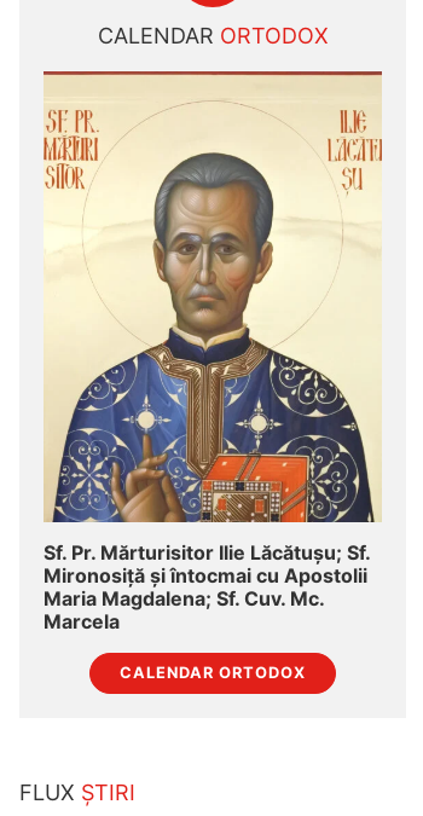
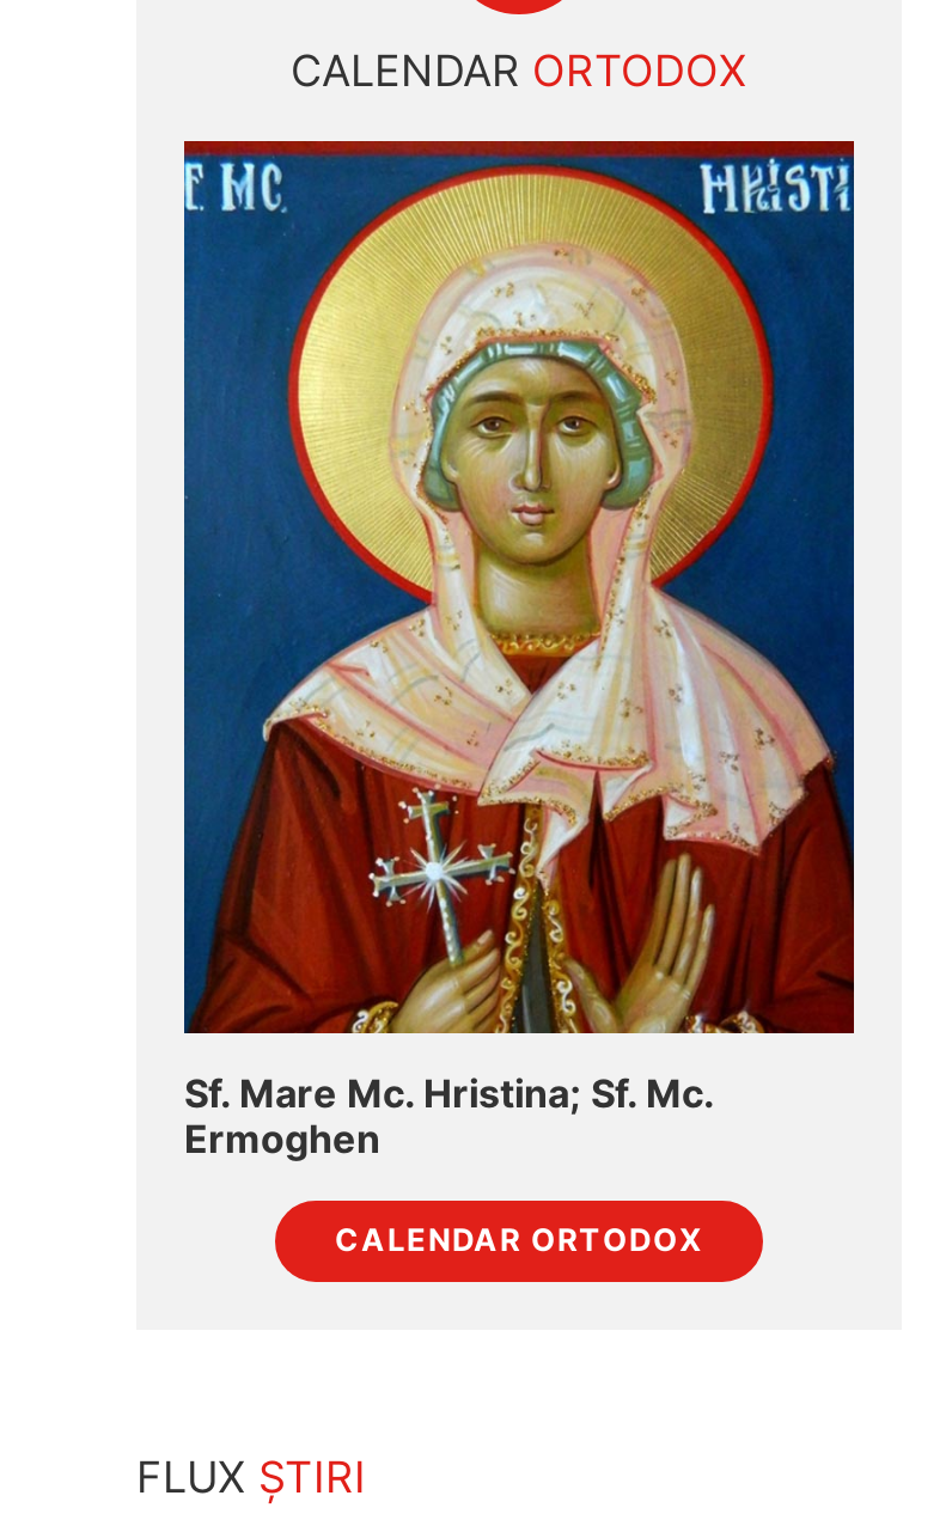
- [image]
+ [image]

- Sf. Pr. Mărturisitor Ilie Lăcătușu; Sf.
- Mironosiță şi întocmai cu Apostolii
- Maria Magdalena; Sf. Cuv. Mc.
- Marcela
+ Sf. Mare Mc. Hristina; Sf. Mc.
+ Ermoghen
